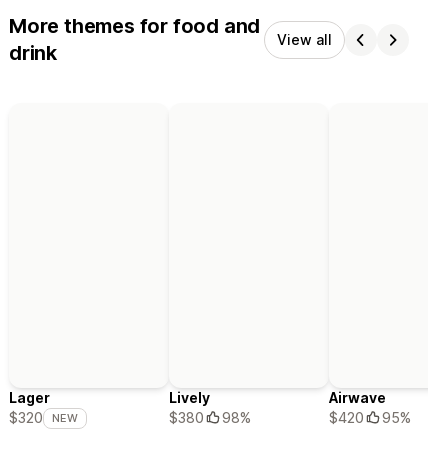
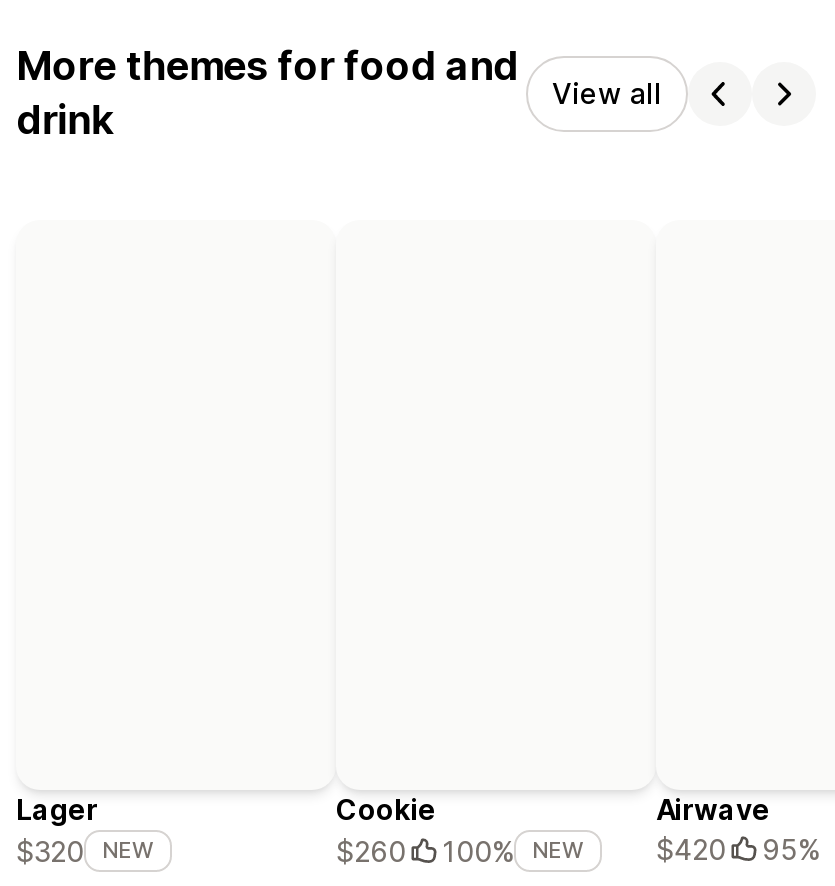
- Lively
- $380
- 98%
+ Cookie
+ $260
+ 100%
+ NEW
